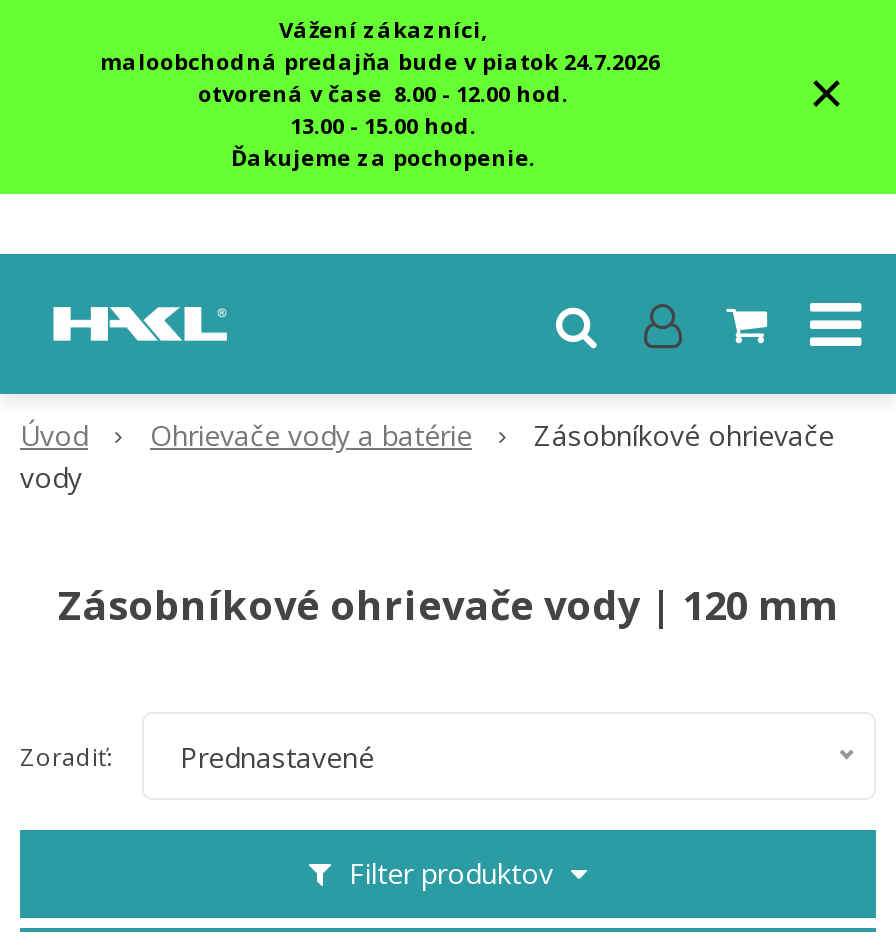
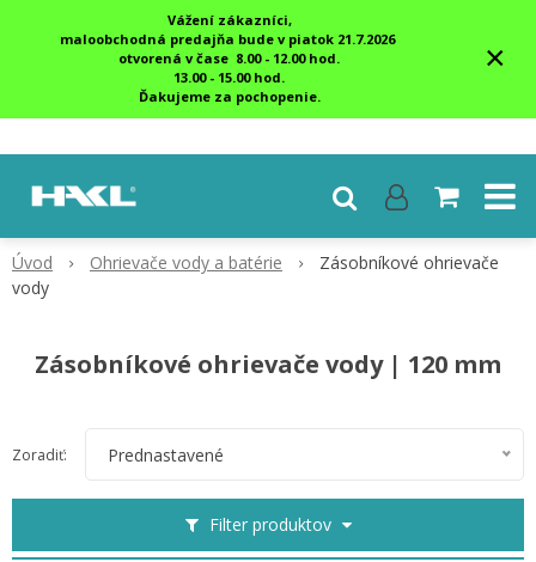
- maloobchodná predajňa bude v piatok 24.7.2026
+ maloobchodná predajňa bude v piatok 21.7.2026
